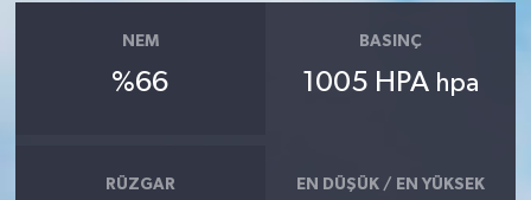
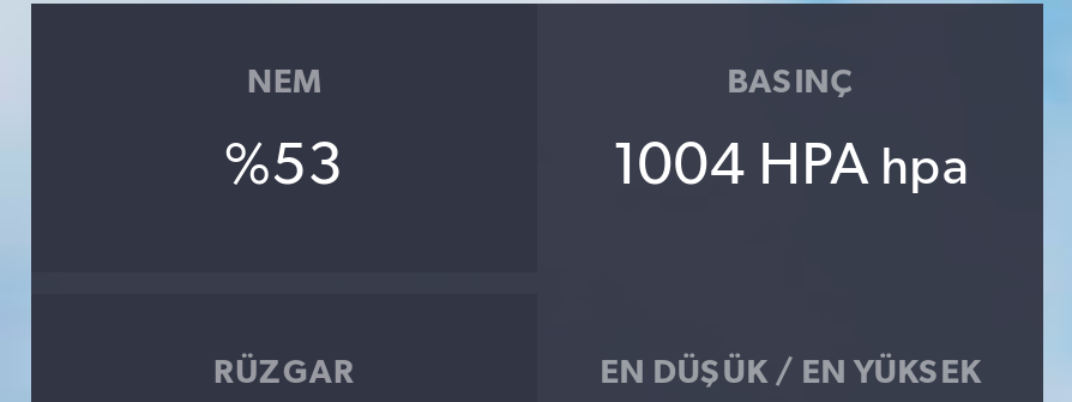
- %66
+ %53

- 1005 HPA hpa
+ 1004 HPA hpa
